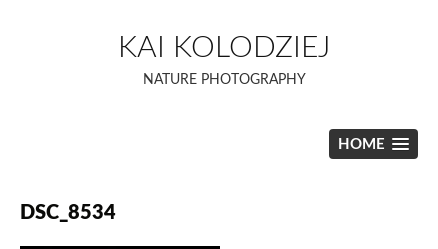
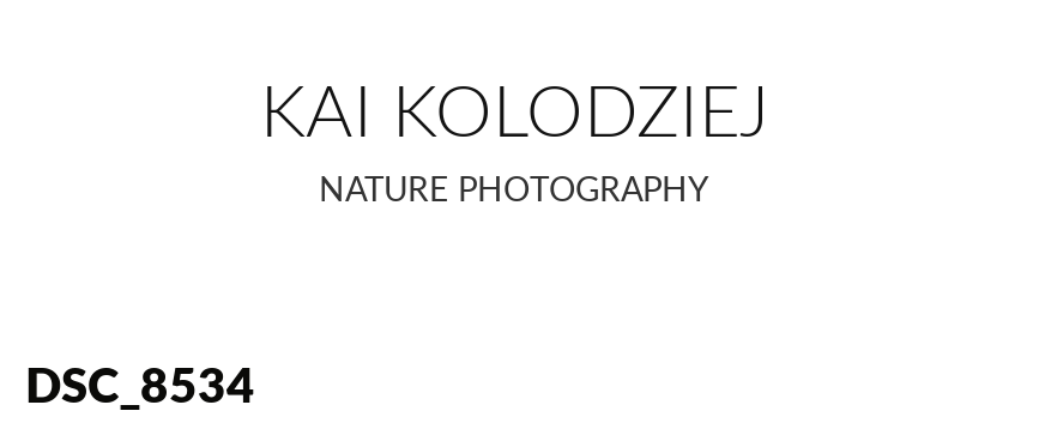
- HOME
